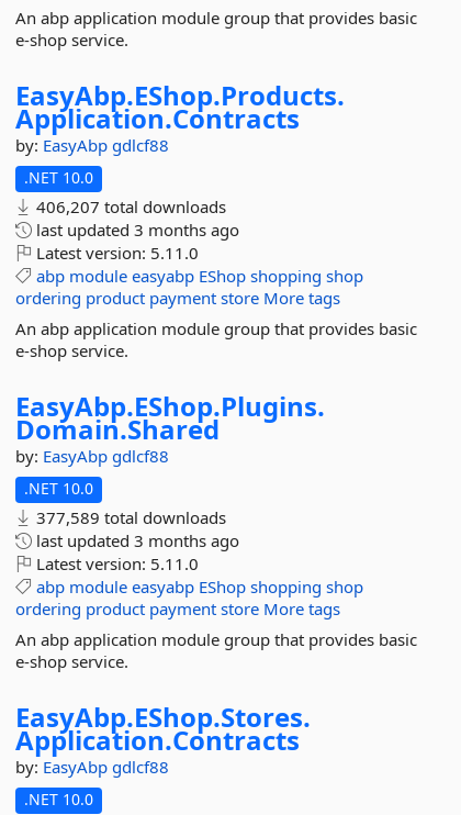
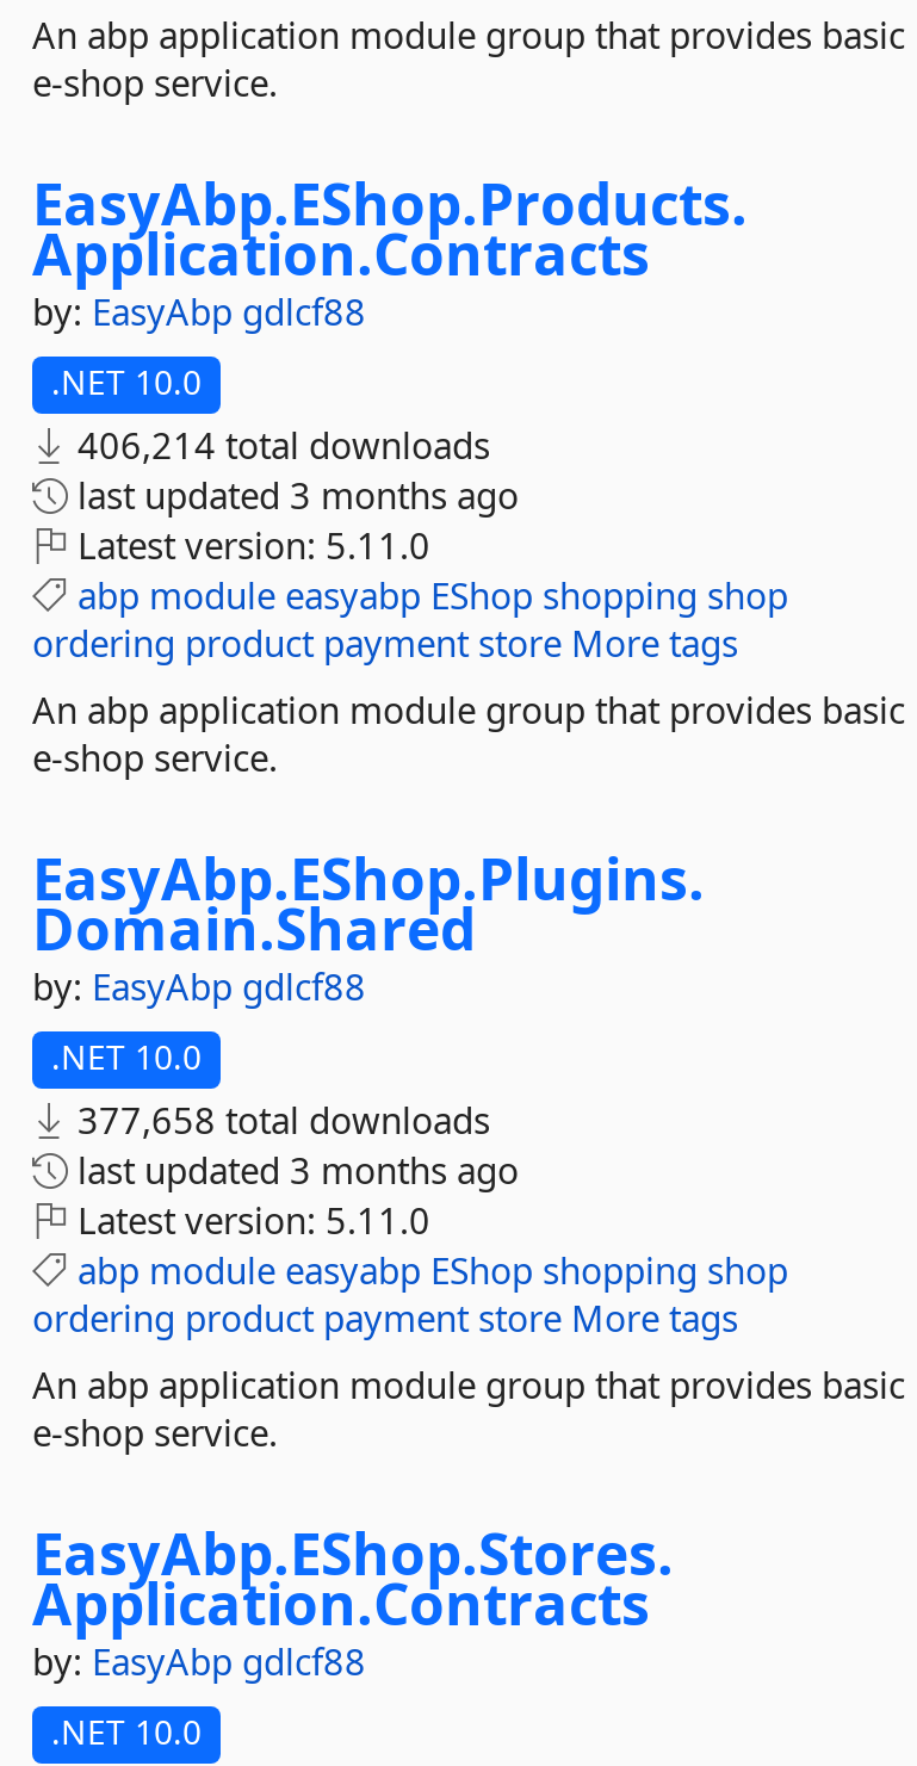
- 406,207 total downloads
+ 406,214 total downloads

- 377,589 total downloads
+ 377,658 total downloads
